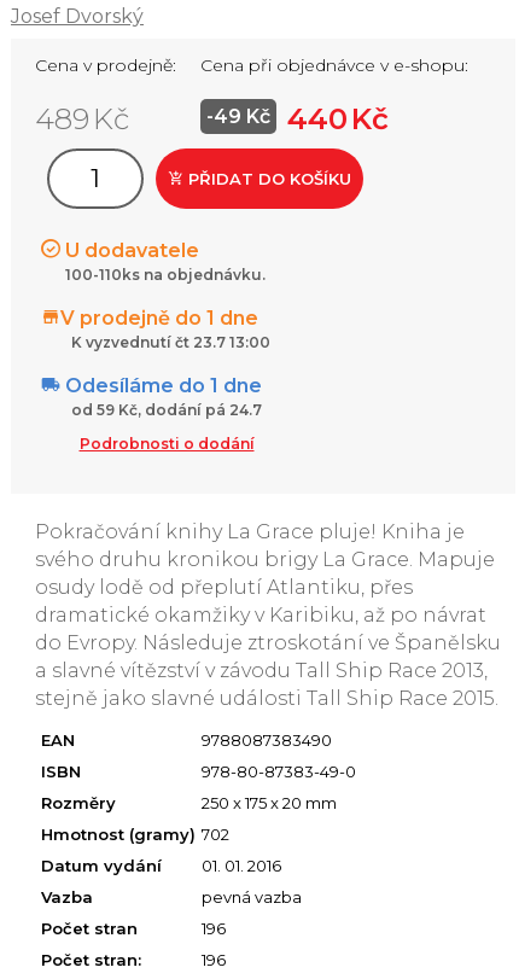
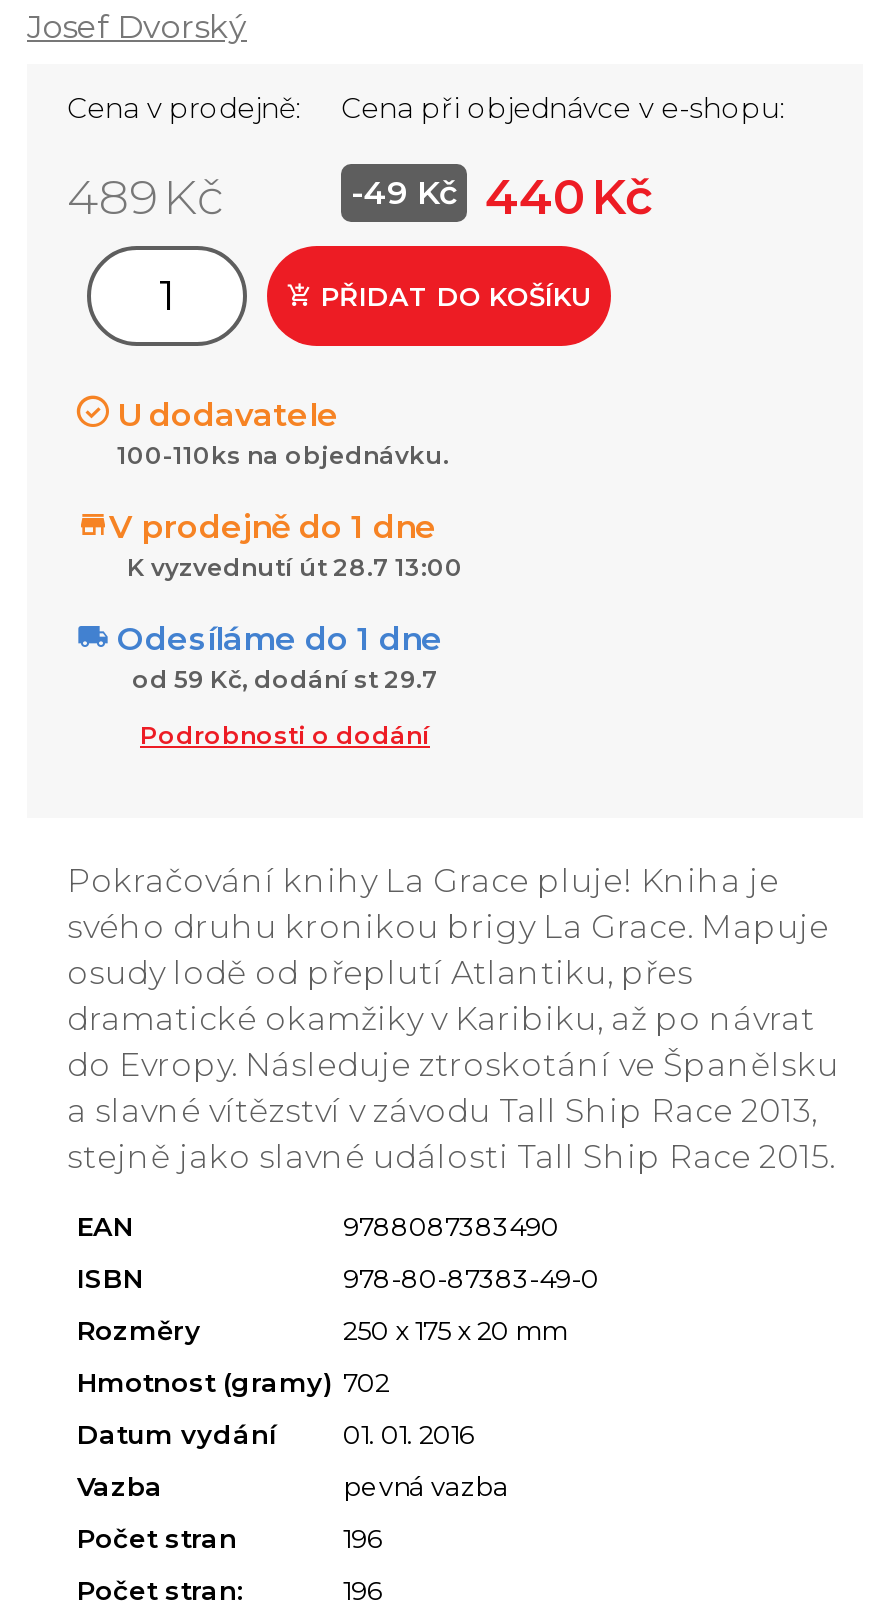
- K vyzvednutí čt 23.7 13:00
+ K vyzvednutí út 28.7 13:00

- od 59 Kč, dodání pá 24.7
+ od 59 Kč, dodání st 29.7
